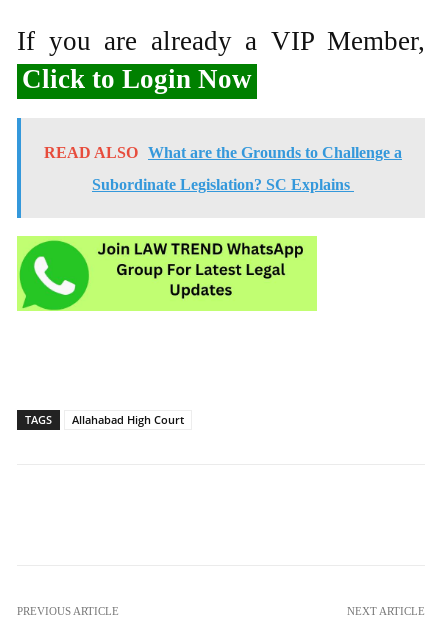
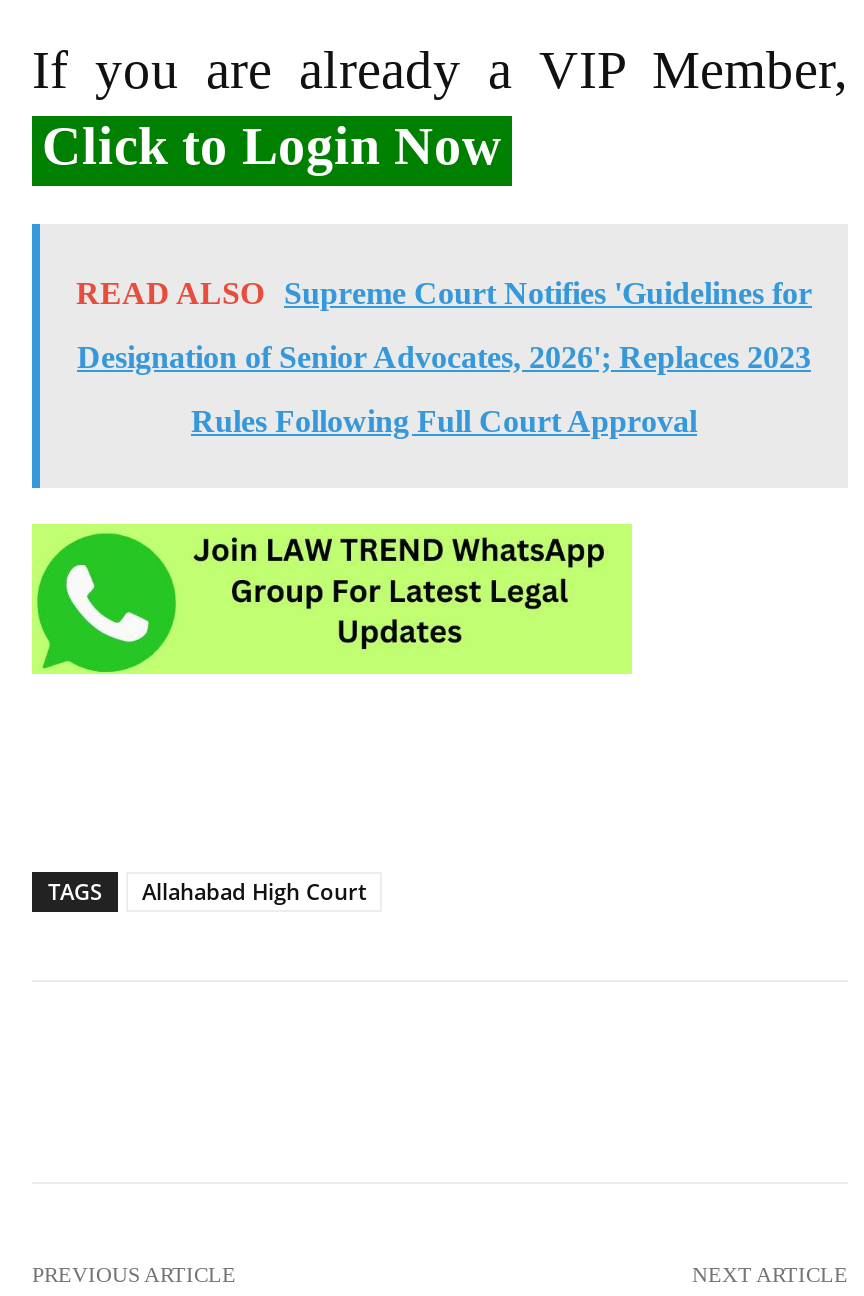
- READ ALSO What are the Grounds to Challenge a
- Subordinate Legislation? SC Explains
+ READ ALSO Supreme Court Notifies 'Guidelines for
+ Designation of Senior Advocates, 2026'; Replaces 2023
+ Rules Following Full Court Approval
